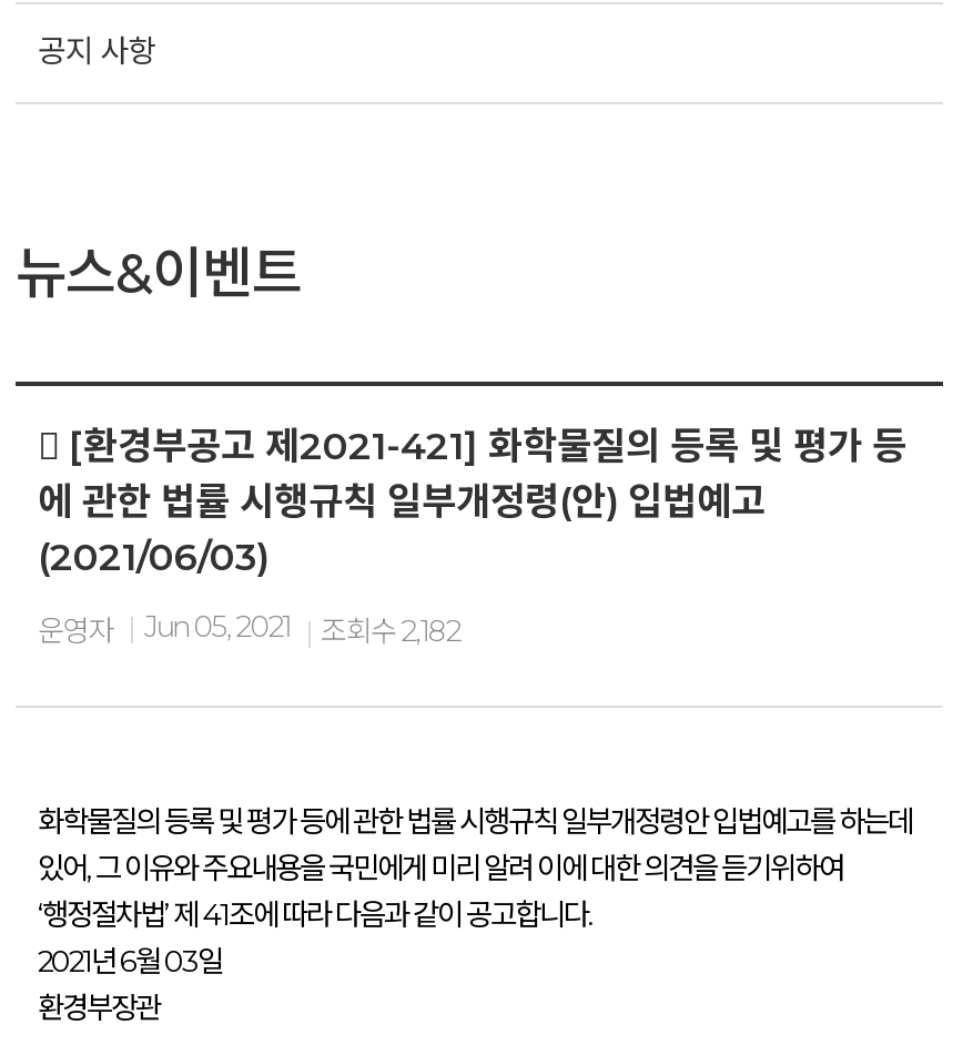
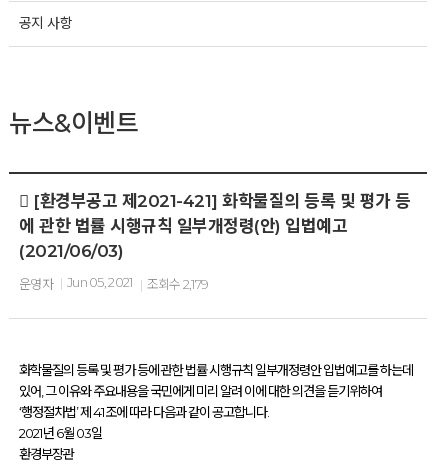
- 운영자 Jun 05, 2021 조회수2,182
+ 운영자 Jun 05, 2021 조회수2,179
